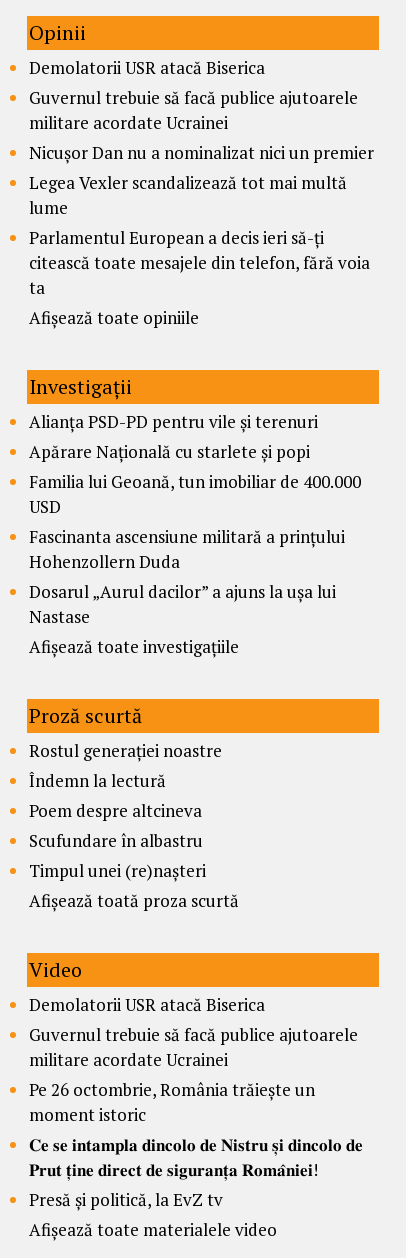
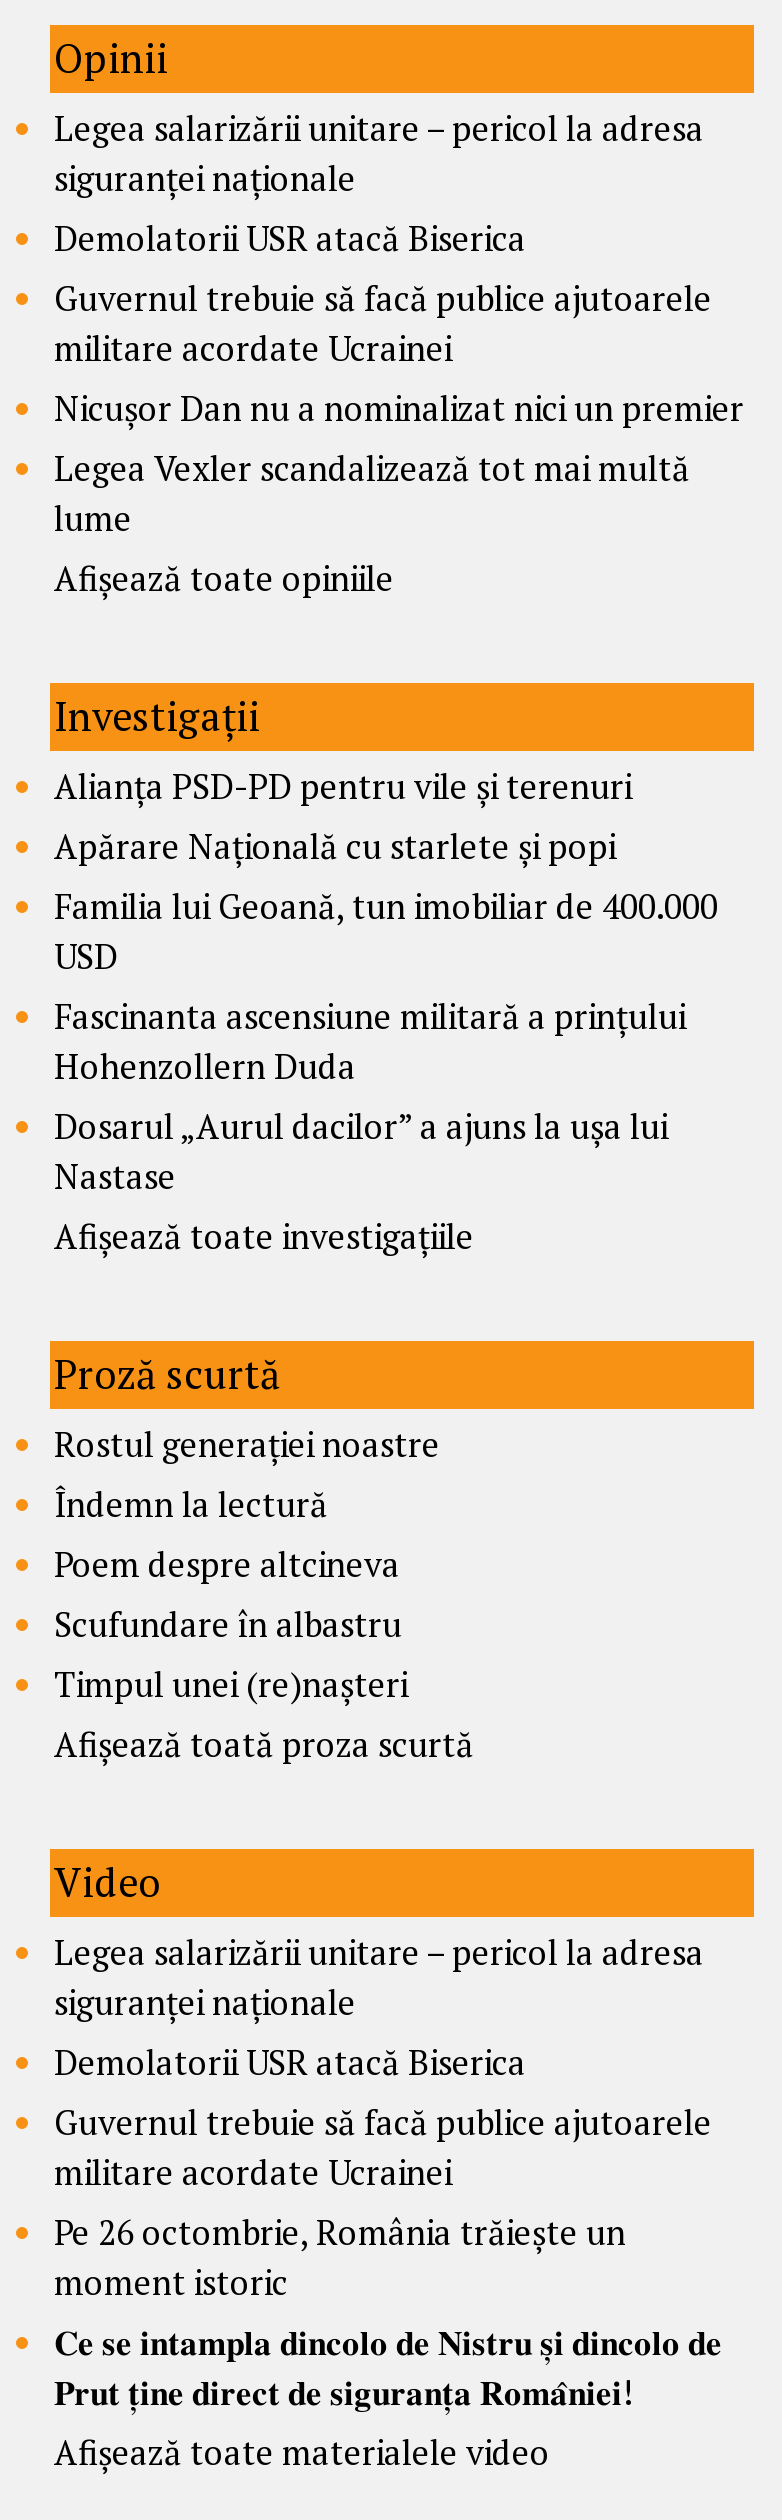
+ Legea salarizării unitare – pericol la adresa
+ siguranței naționale

moved down: Demolatorii USR atacă Biserica | Guvernul trebuie să facă publice ajutoarele | militare acordate Ucrainei | Nicușor Dan nu a nominalizat nici un premier | Legea Vexler scandalizează tot mai multă | lume

- Parlamentul European a decis ieri să-ți
- citească toate mesajele din telefon, fără voia
- ta

moved up: Afișează toate opiniile | Investigații | Alianța PSD-PD pentru vile și terenuri | ... | Afișează toată proza scurtă | Video

+ Legea salarizării unitare – pericol la adresa
+ siguranței naționale

moved down: Demolatorii USR atacă Biserica | Guvernul trebuie să facă publice ajutoarele | militare acordate Ucrainei | Pe 26 octombrie, România trăiește un | moment istoric

- Presă și politică, la EvZ tv
